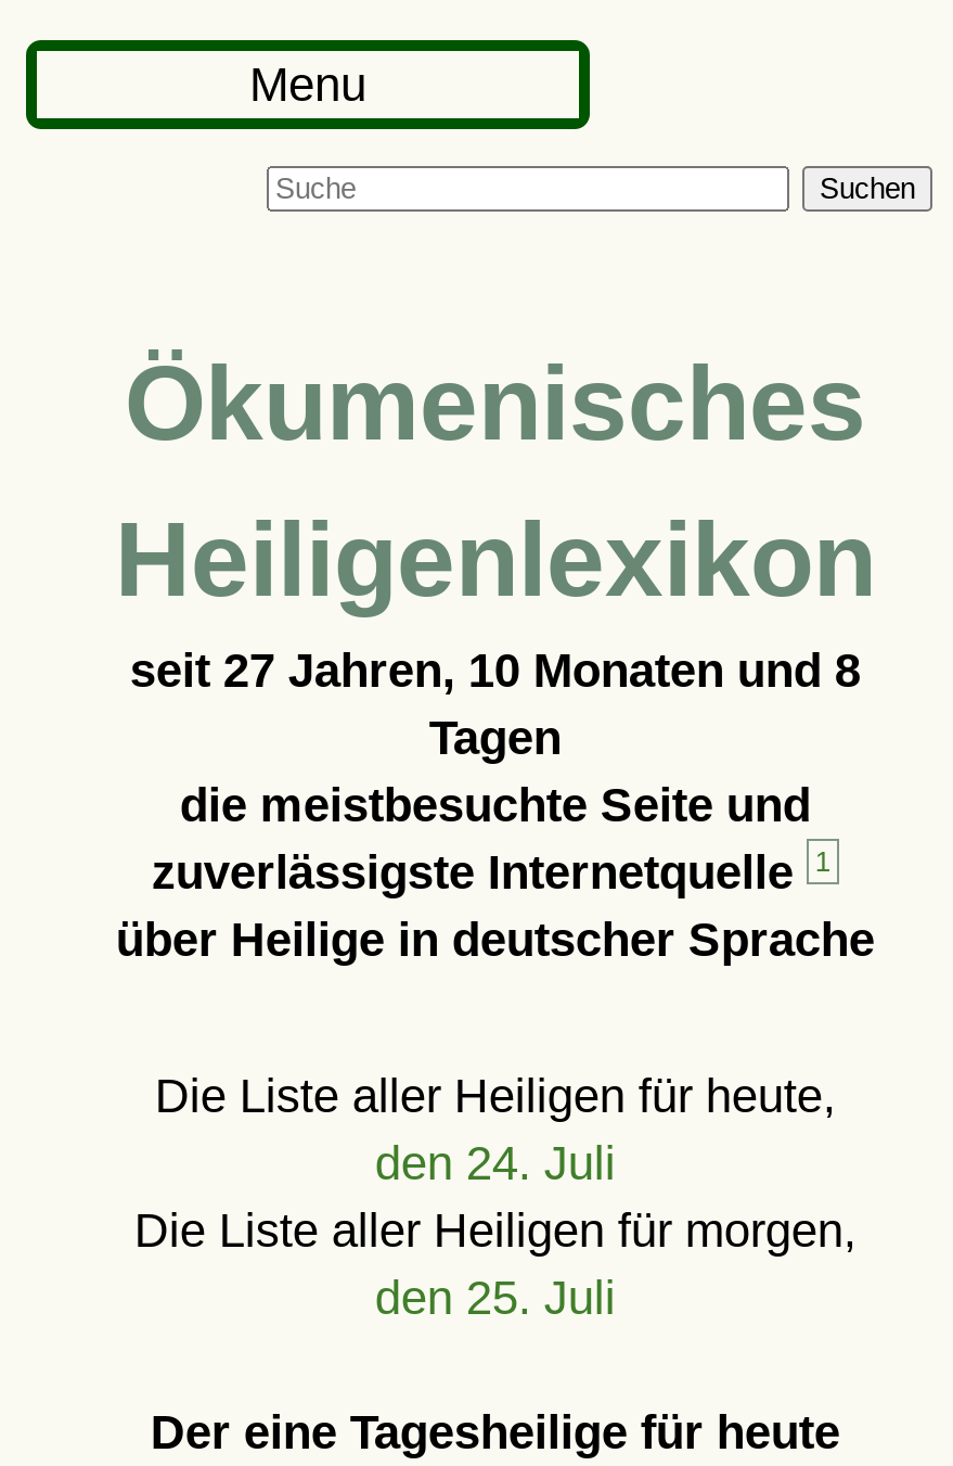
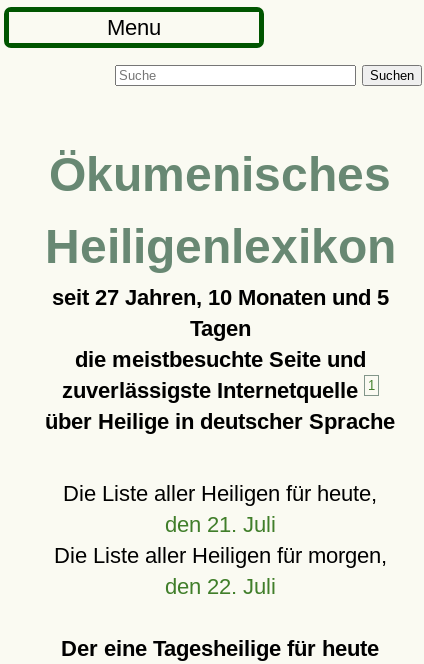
- seit 27 Jahren, 10 Monaten und 8
+ seit 27 Jahren, 10 Monaten und 5

- den 24. Juli
+ den 21. Juli

- den 25. Juli
+ den 22. Juli
